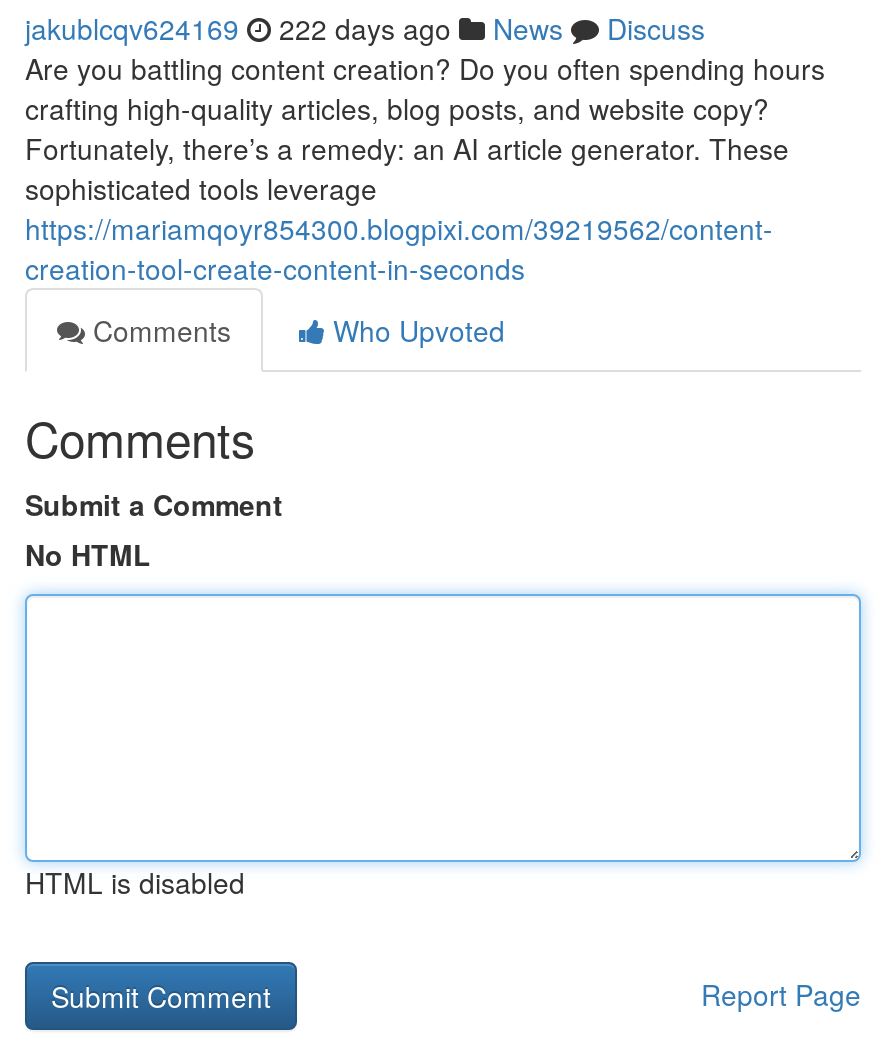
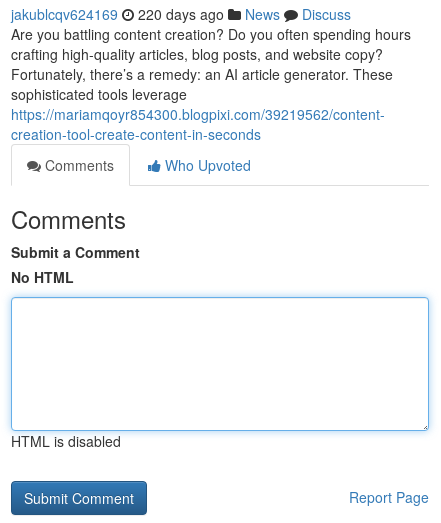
- jakublcqv624169 222 days ago News Discuss
+ jakublcqv624169 220 days ago News Discuss
